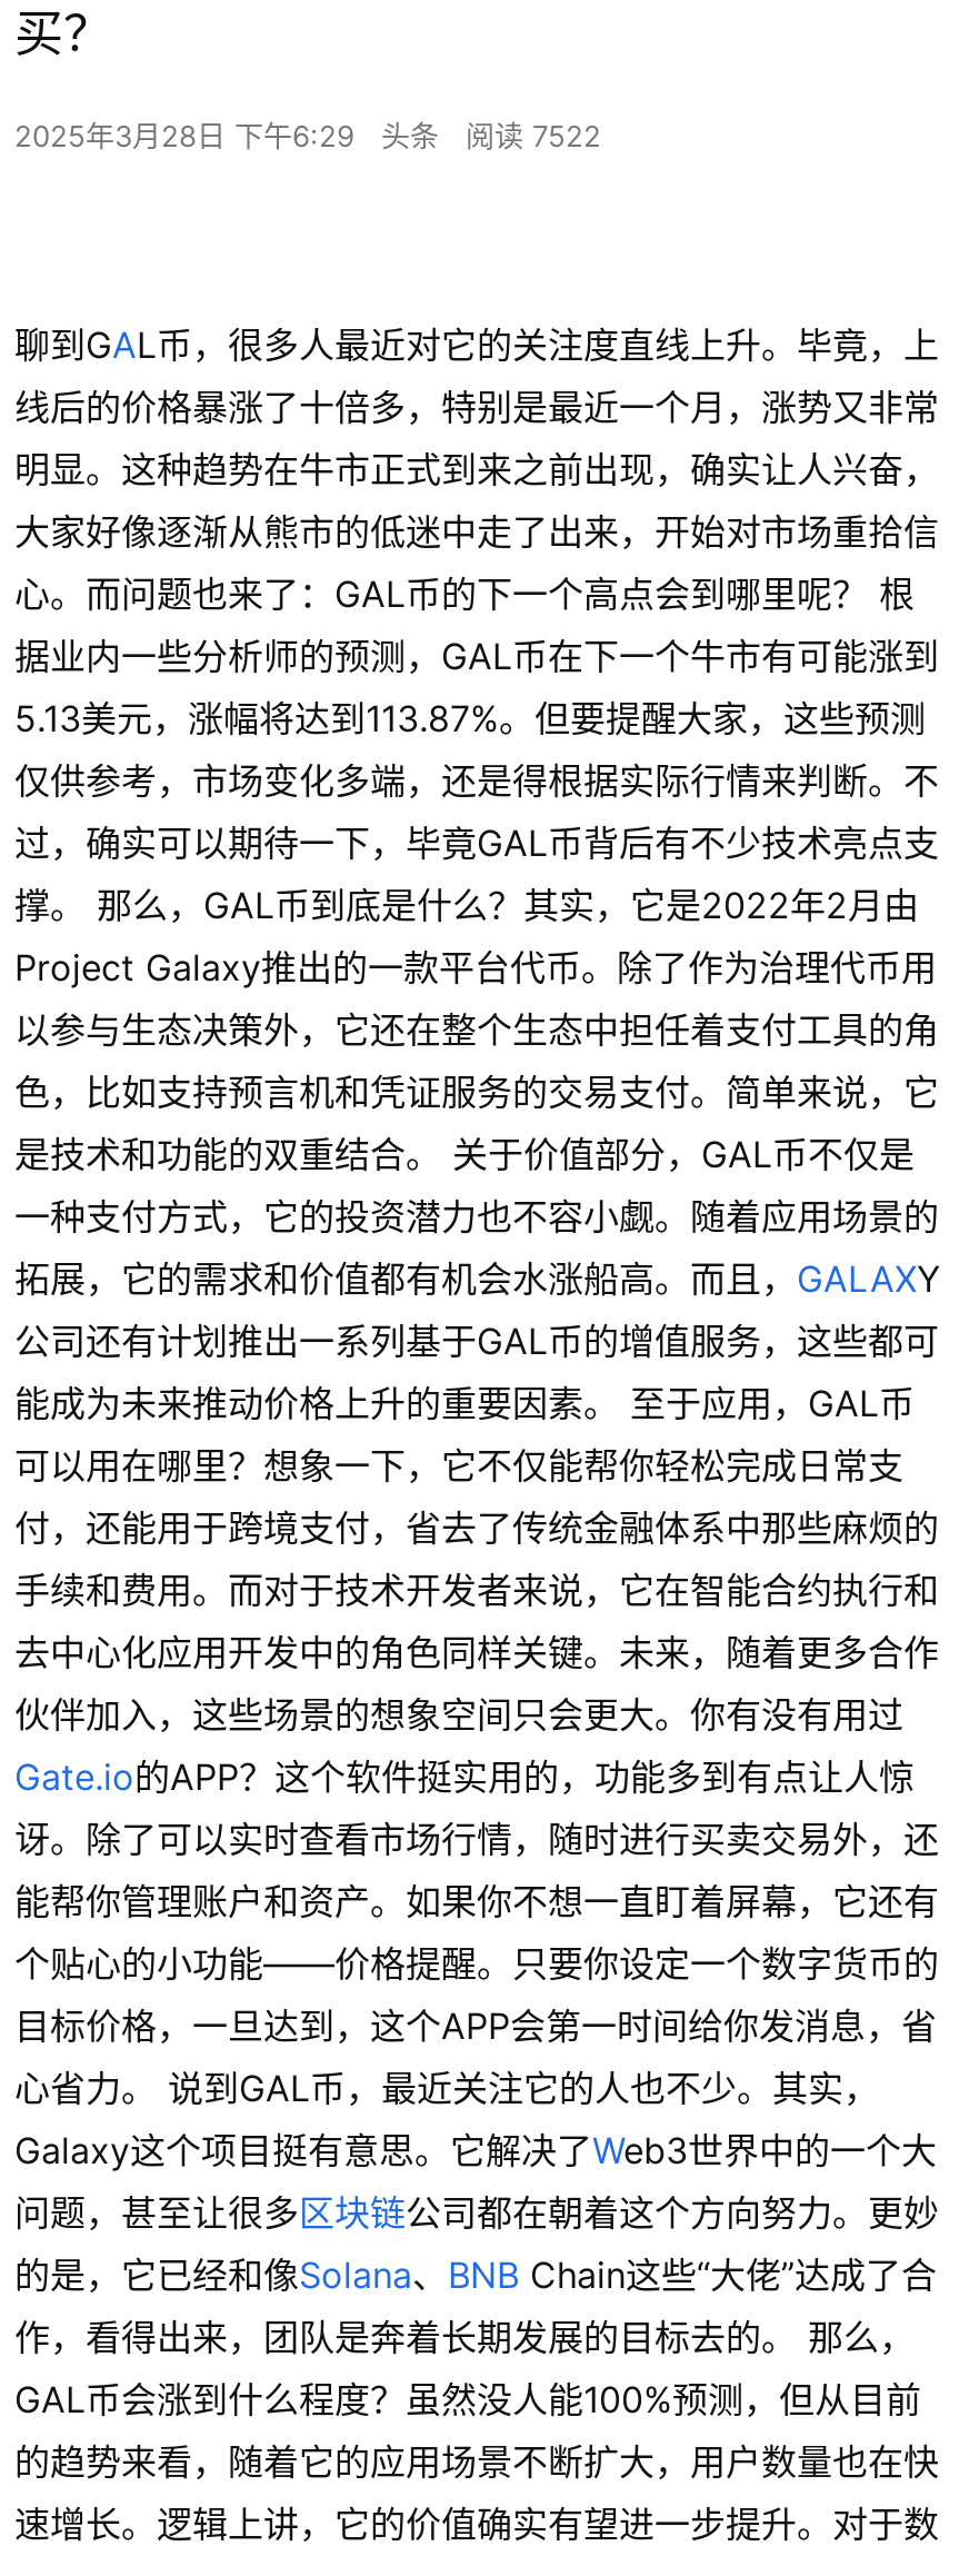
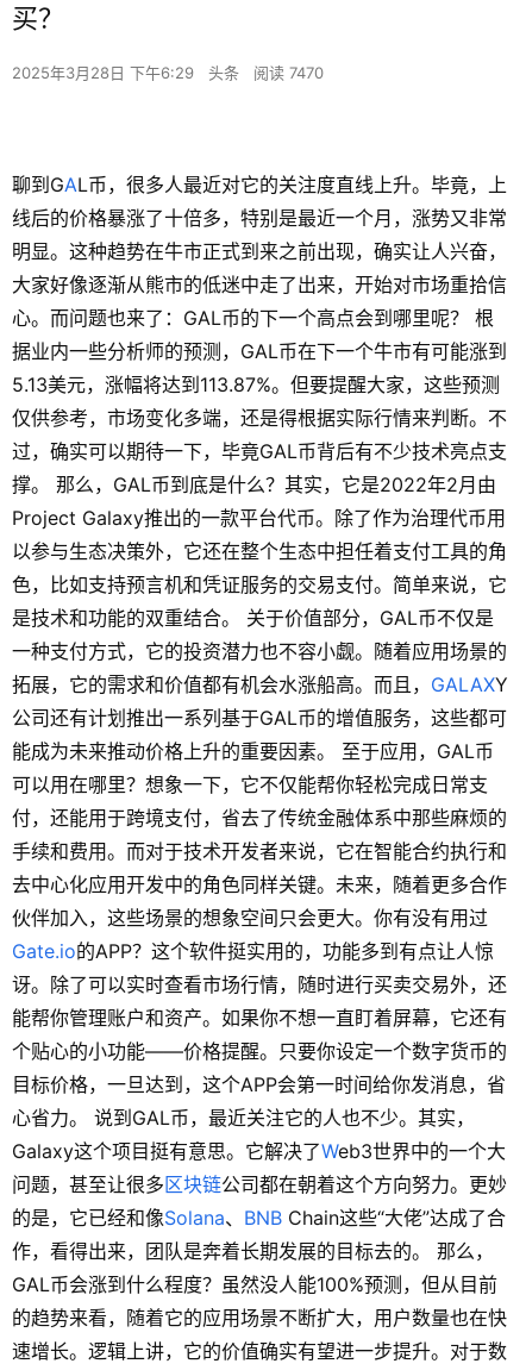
- 2025年3月28日 下午6:29 头条 阅读 7522
+ 2025年3月28日 下午6:29 头条 阅读 7470
